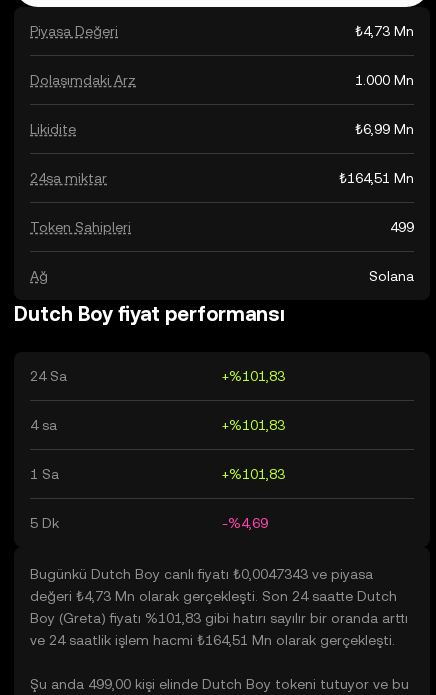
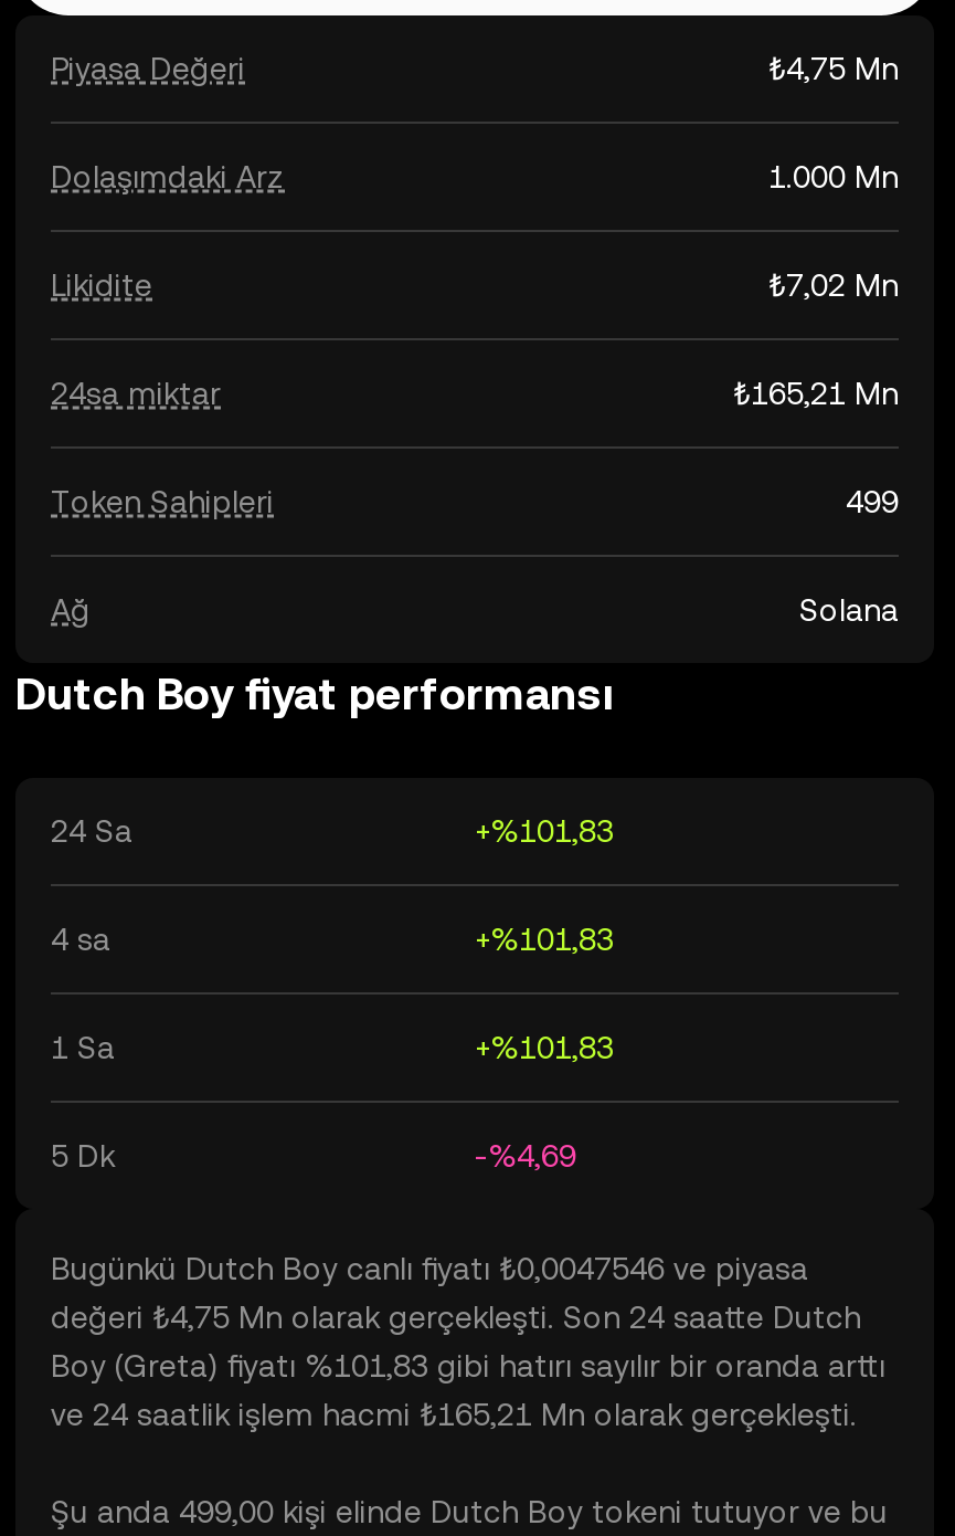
- ₺4,73 Mn
+ ₺4,75 Mn

- ₺6,99 Mn
+ ₺7,02 Mn

- ₺164,51 Mn
+ ₺165,21 Mn

- Bugünkü Dutch Boy canlı fiyatı ₺0,0047343 ve piyasa
+ Bugünkü Dutch Boy canlı fiyatı ₺0,0047546 ve piyasa

- değeri ₺4,73 Mn olarak gerçekleşti. Son 24 saatte Dutch
+ değeri ₺4,75 Mn olarak gerçekleşti. Son 24 saatte Dutch

- ve 24 saatlik işlem hacmi ₺164,51 Mn olarak gerçekleşti.
+ ve 24 saatlik işlem hacmi ₺165,21 Mn olarak gerçekleşti.
